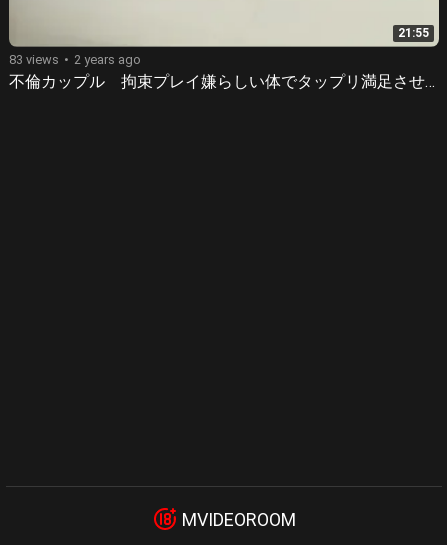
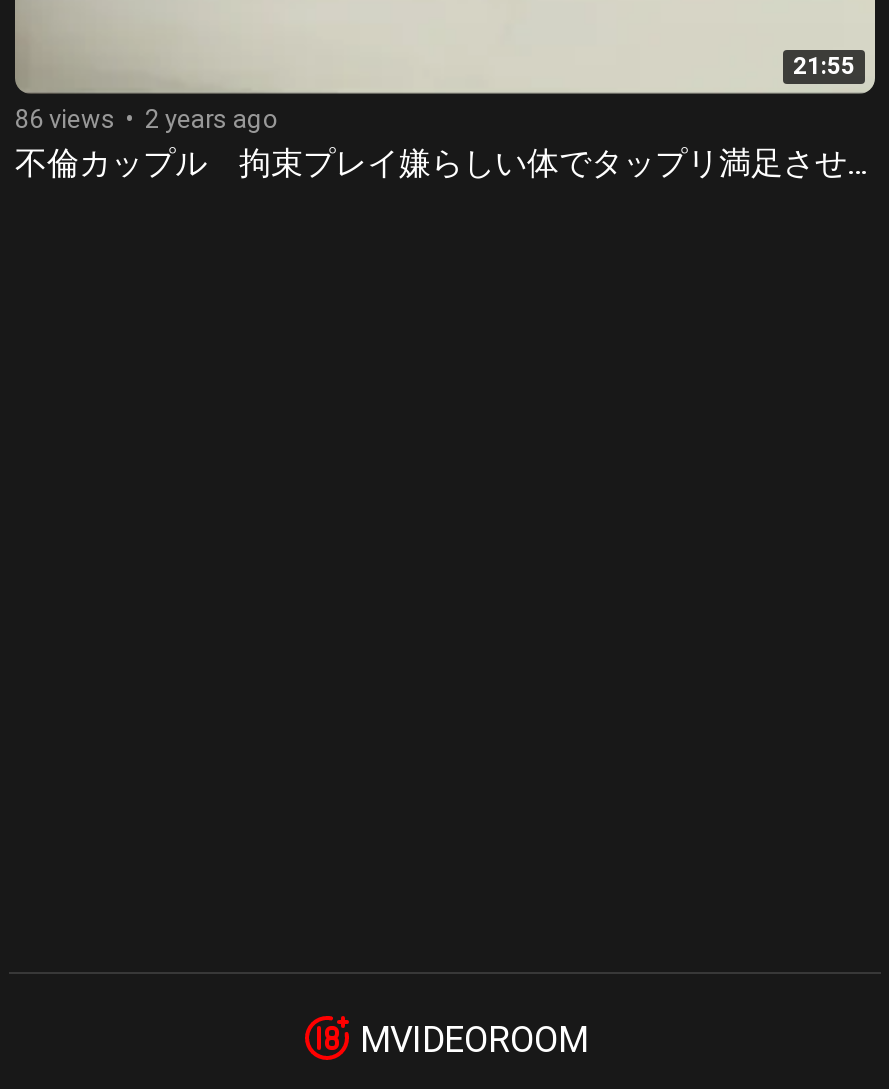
- 83 views 2 years ago
+ 86 views 2 years ago
